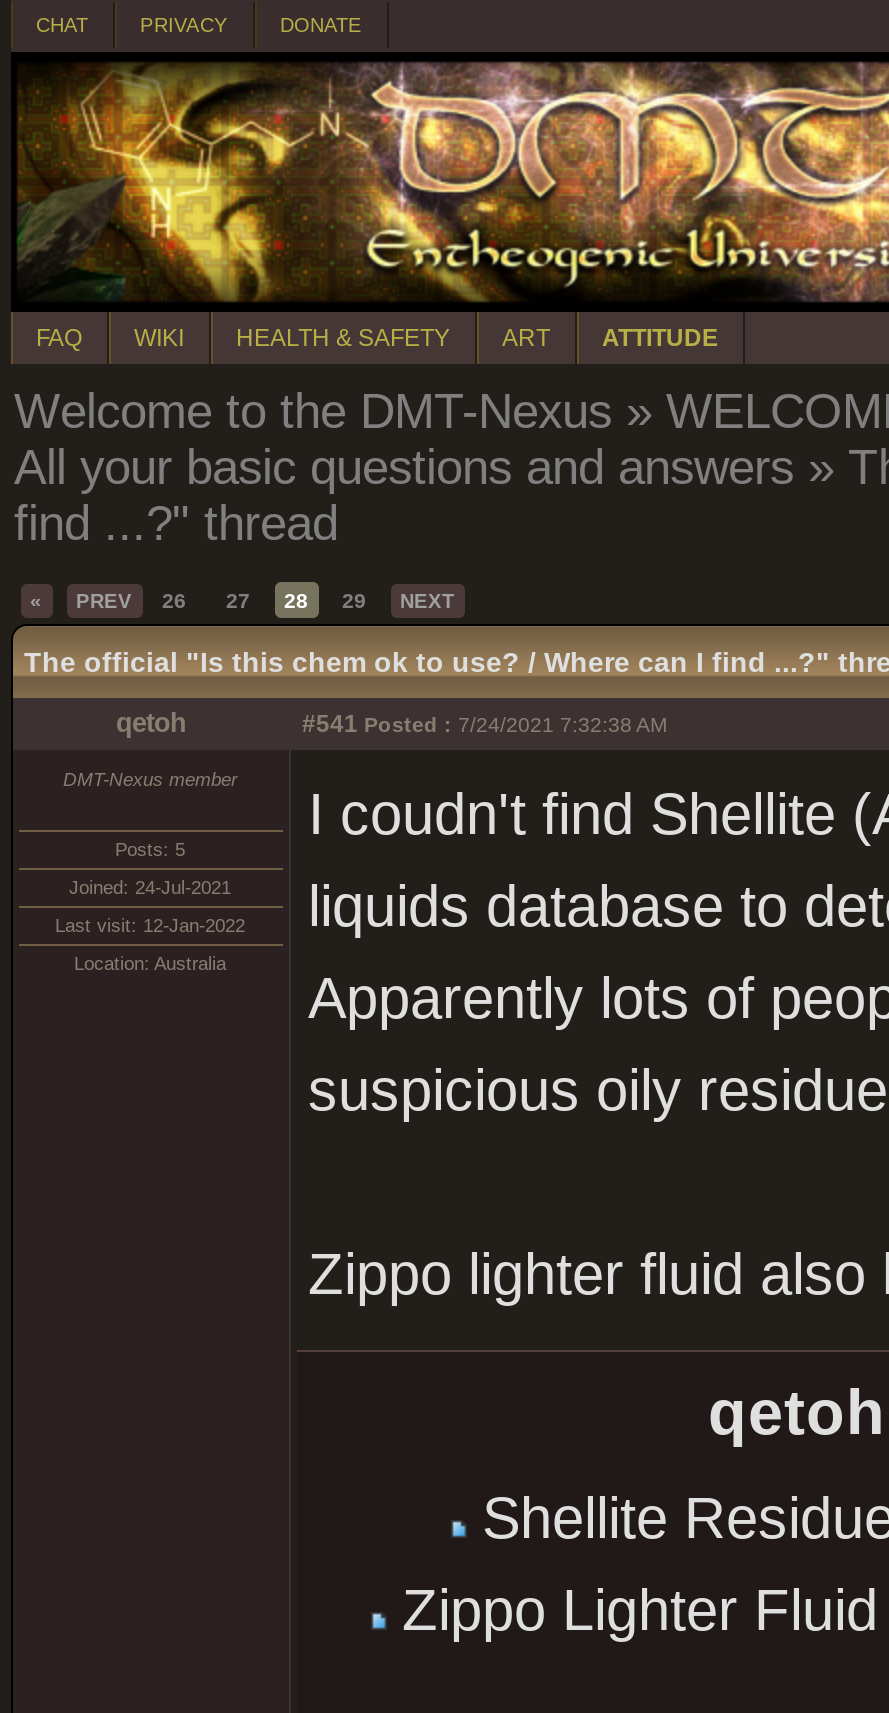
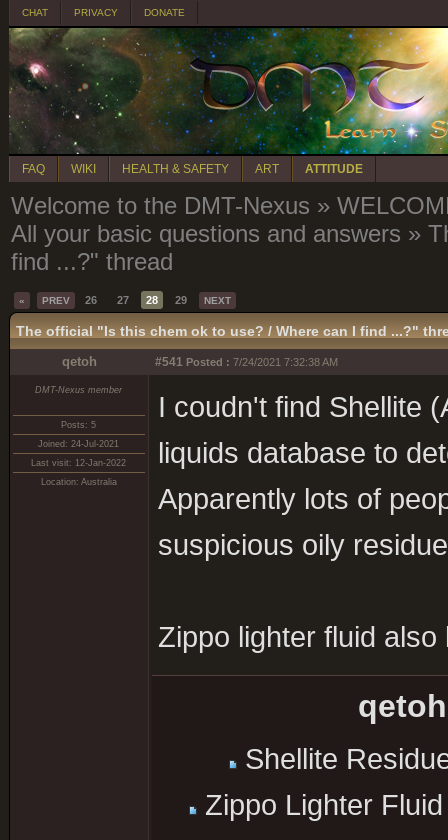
- [image]
+ [image]
